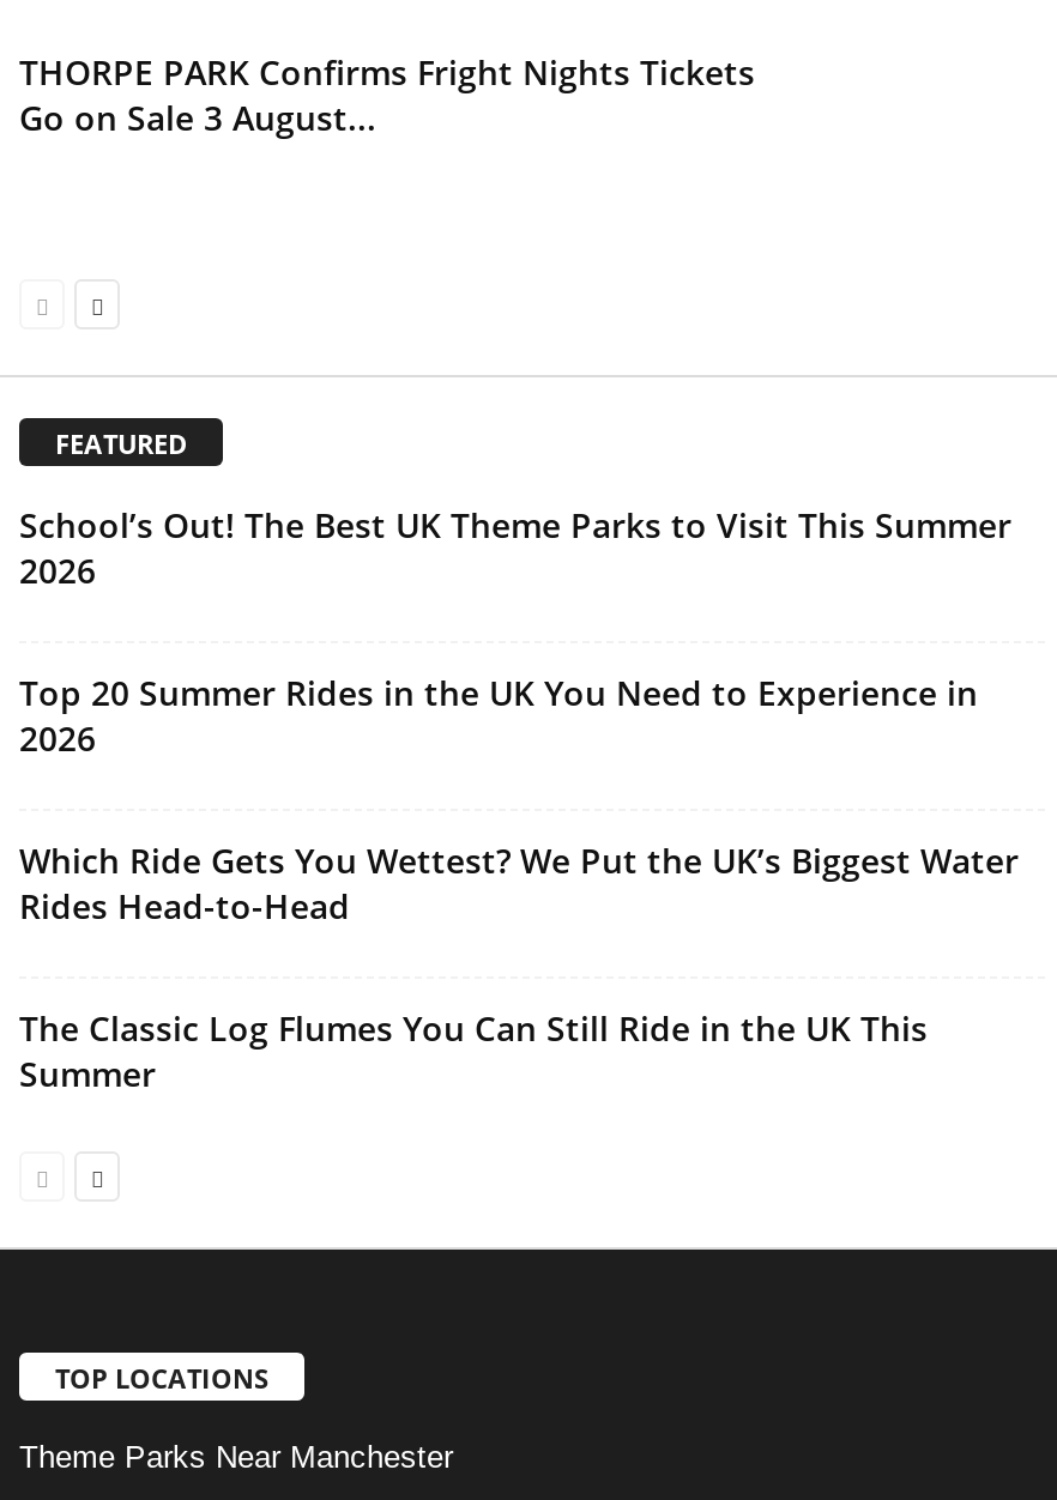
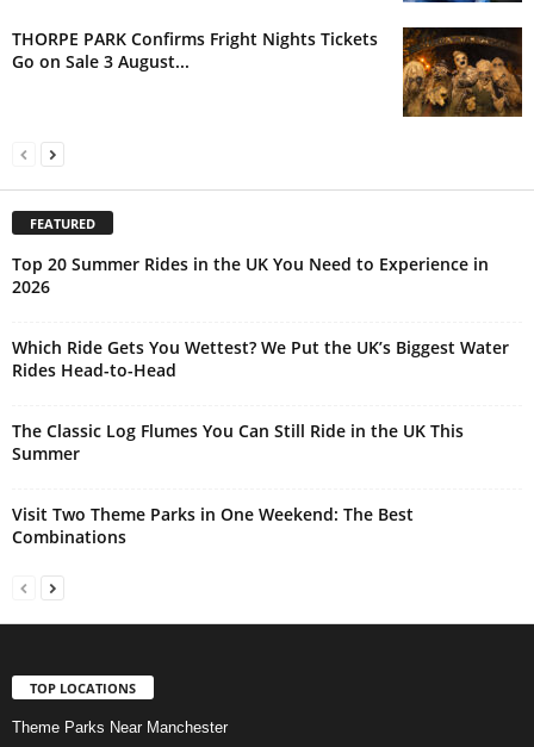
+ [image]

- School’s Out! The Best UK Theme Parks to Visit This Summer
- 2026

moved up: Top 20 Summer Rides in the UK You Need to Experience in | 2026 | Which Ride Gets You Wettest? We Put the UK’s Biggest Water | Rides Head-to-Head | The Classic Log Flumes You Can Still Ride in the UK This | Summer

+ Visit Two Theme Parks in One Weekend: The Best
+ Combinations
